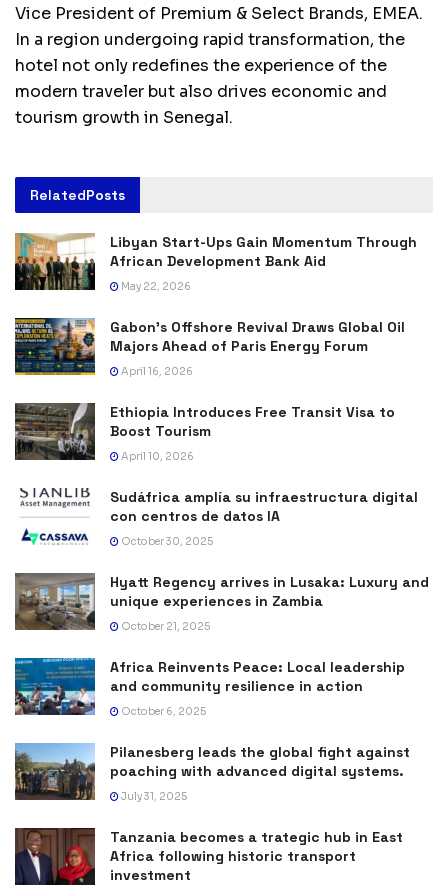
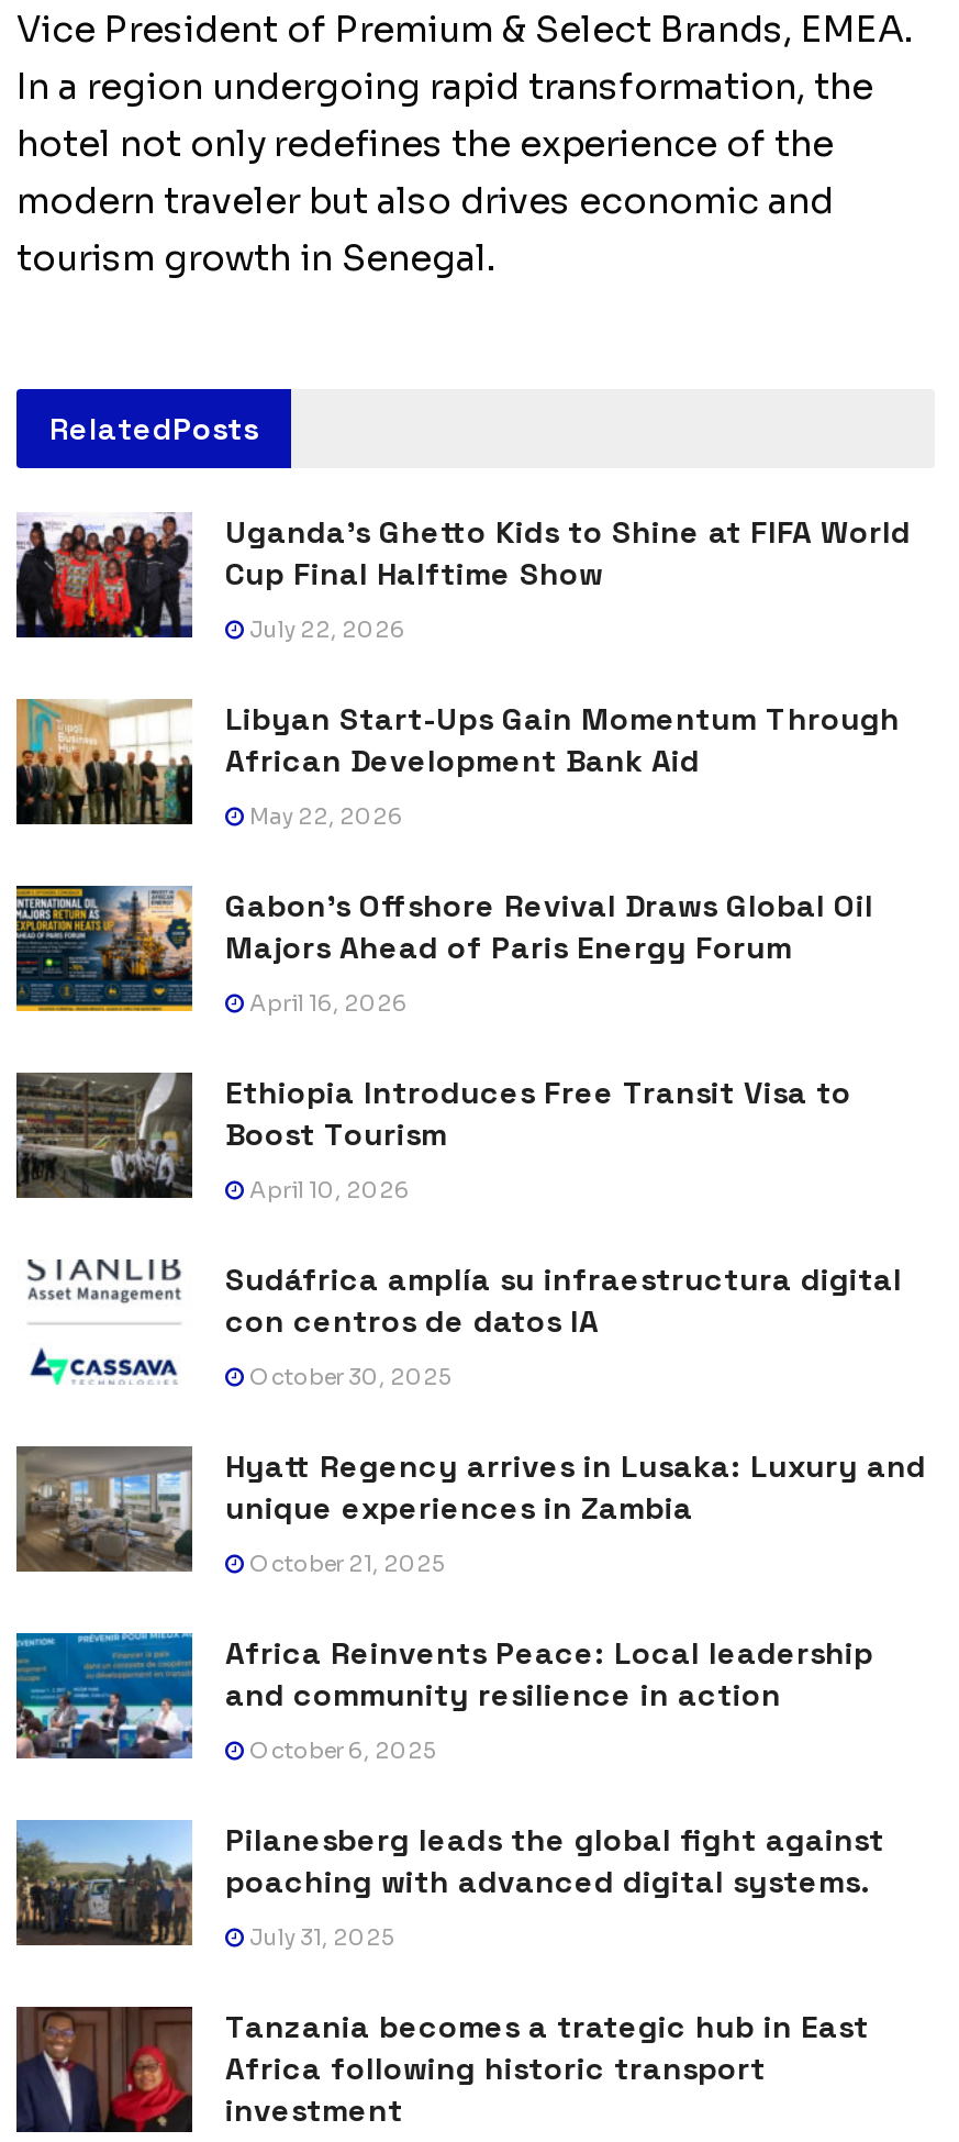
+ [image]
+ Uganda’s Ghetto Kids to Shine at FIFA World
+ Cup Final Halftime Show
+ July 22, 2026
